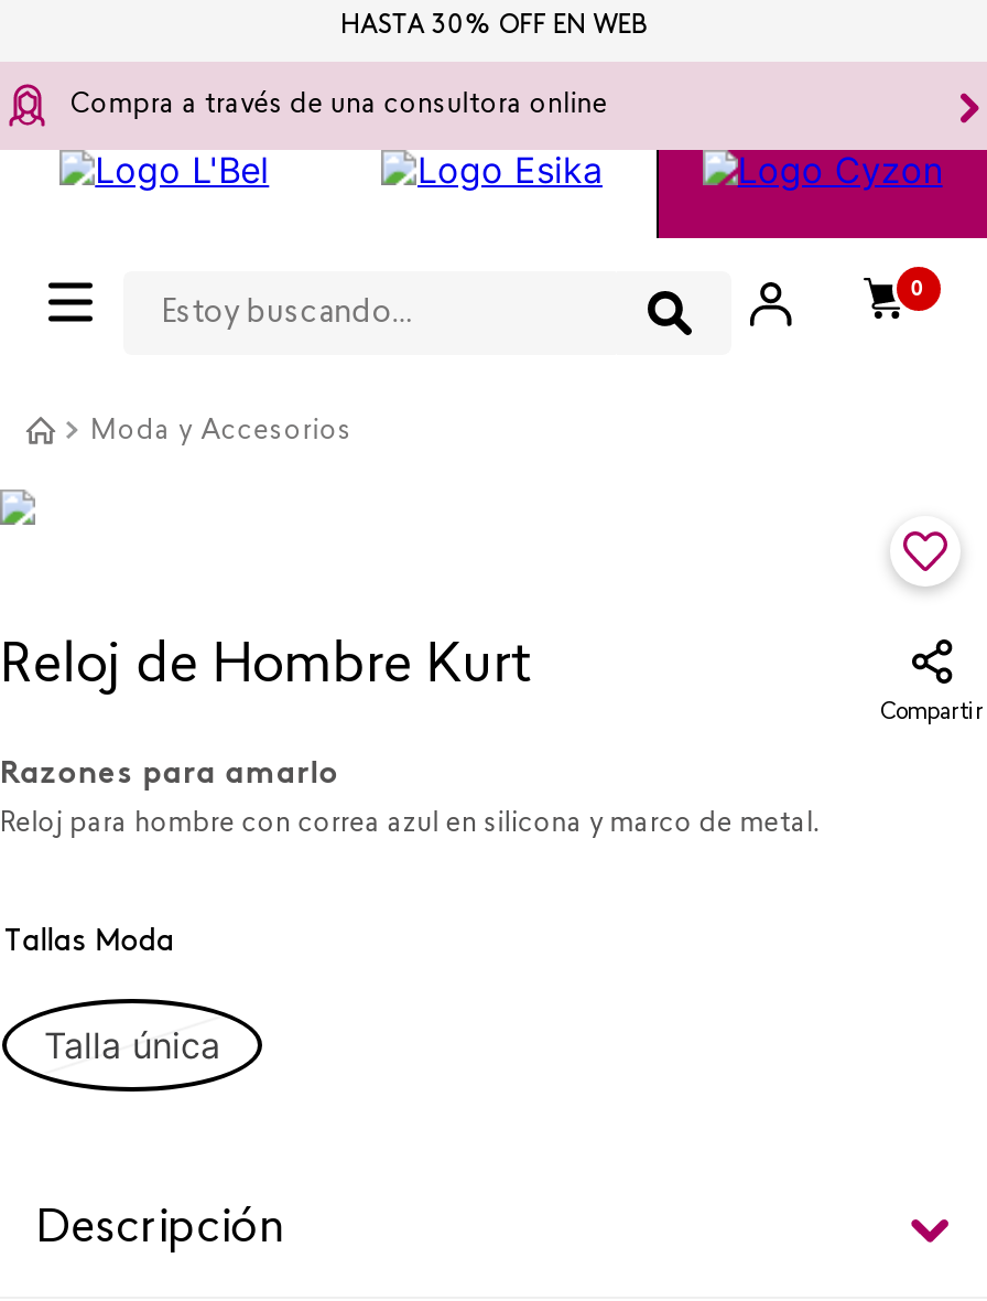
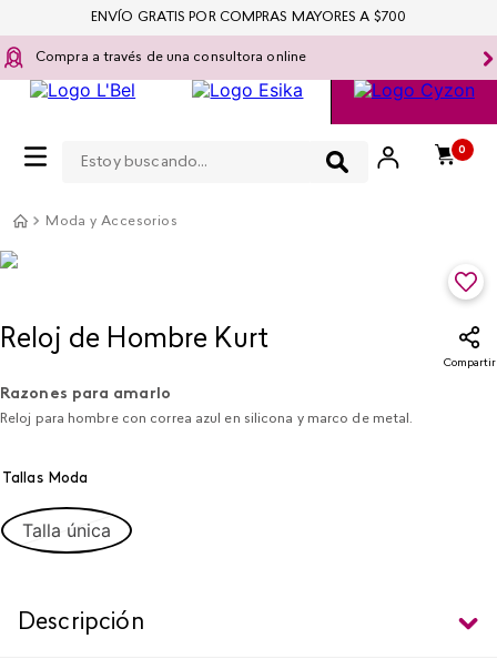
- HASTA 30% OFF EN WEB
+ ENVÍO GRATIS POR COMPRAS MAYORES A $700
